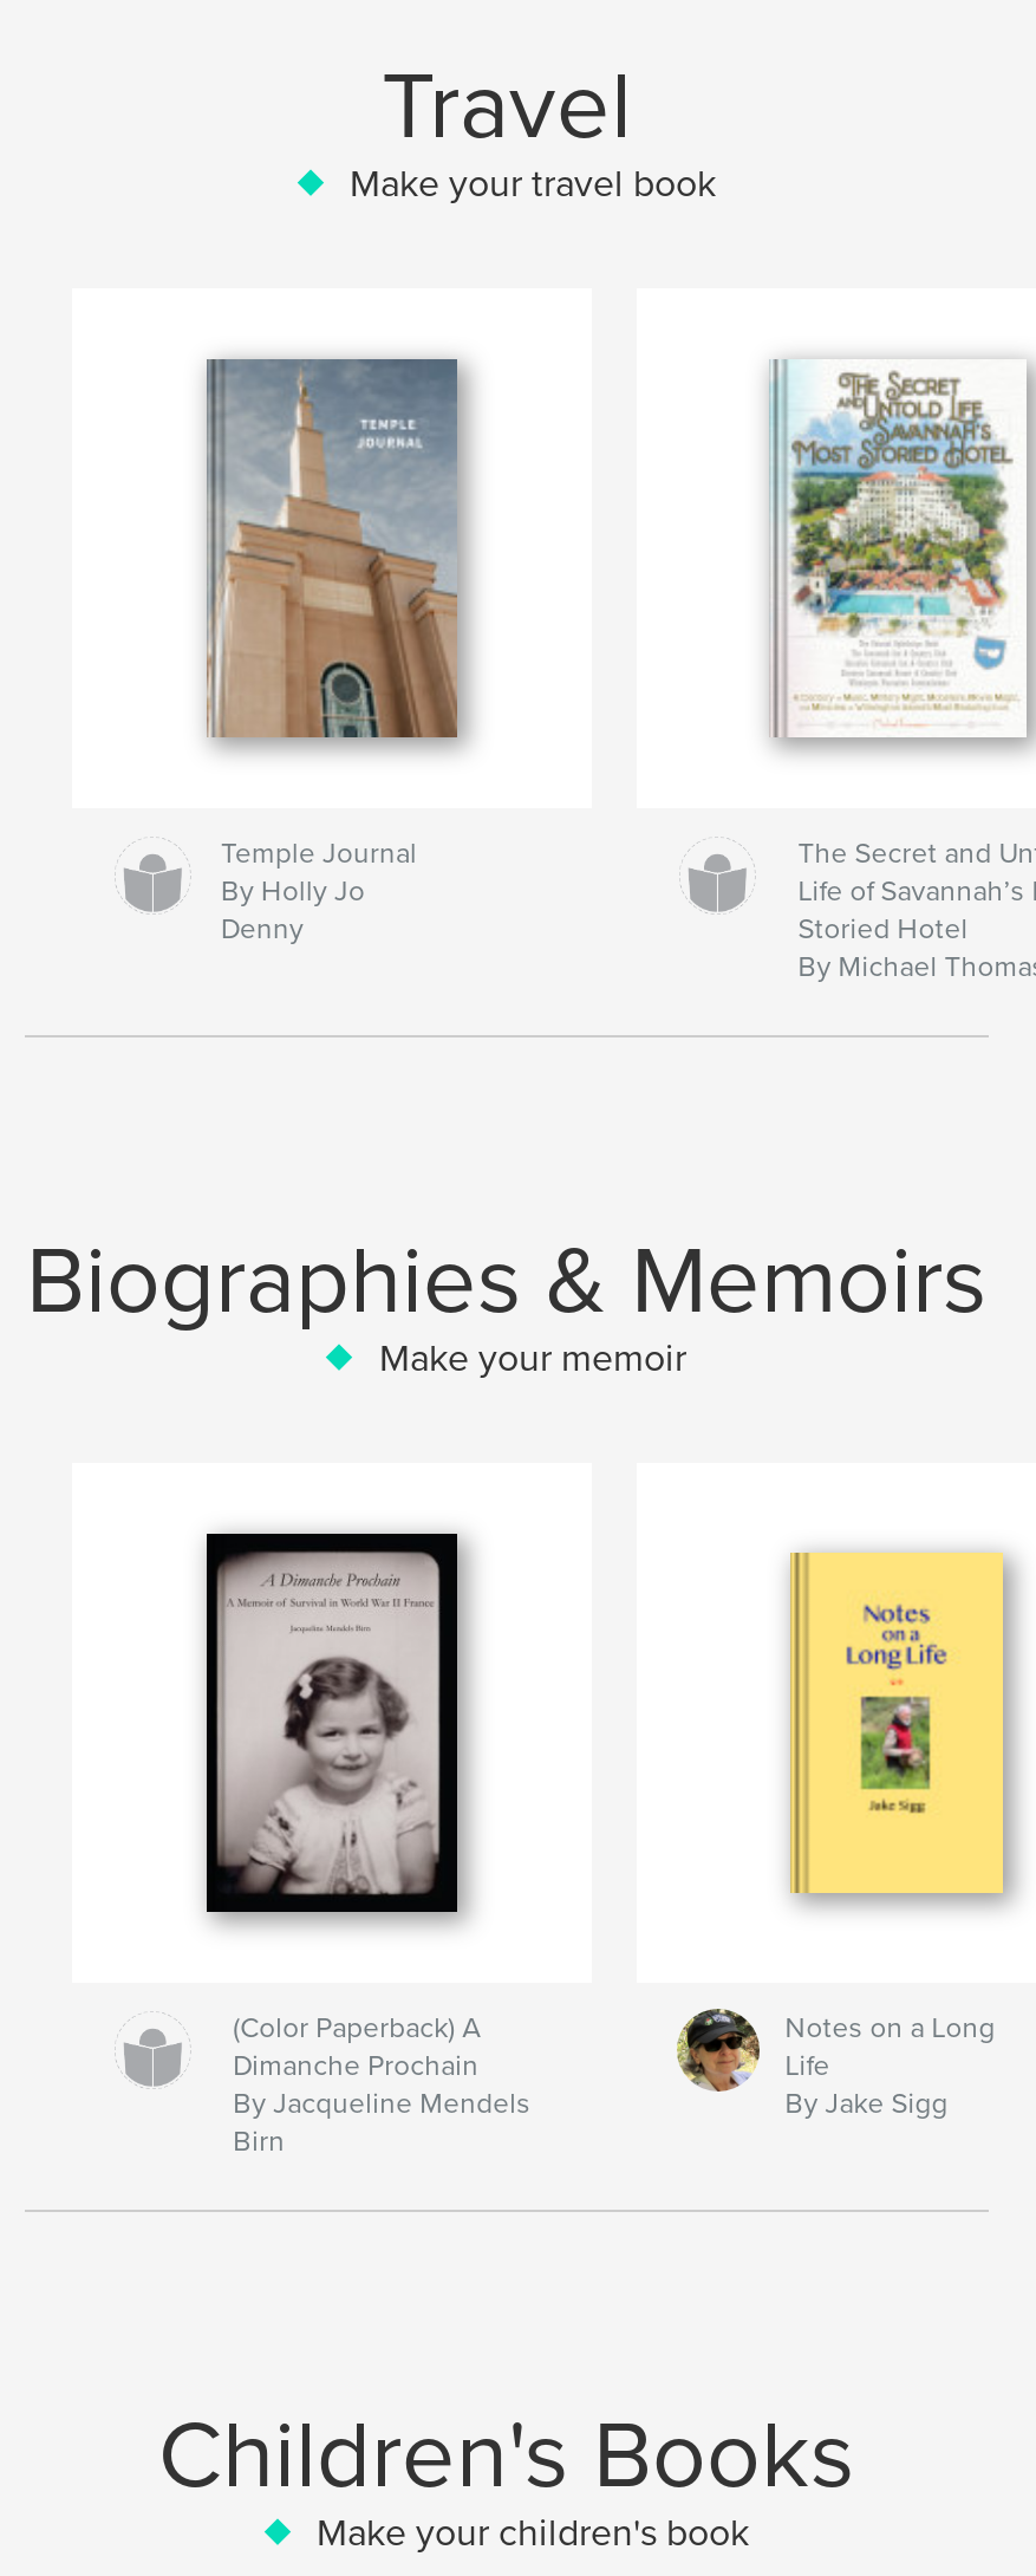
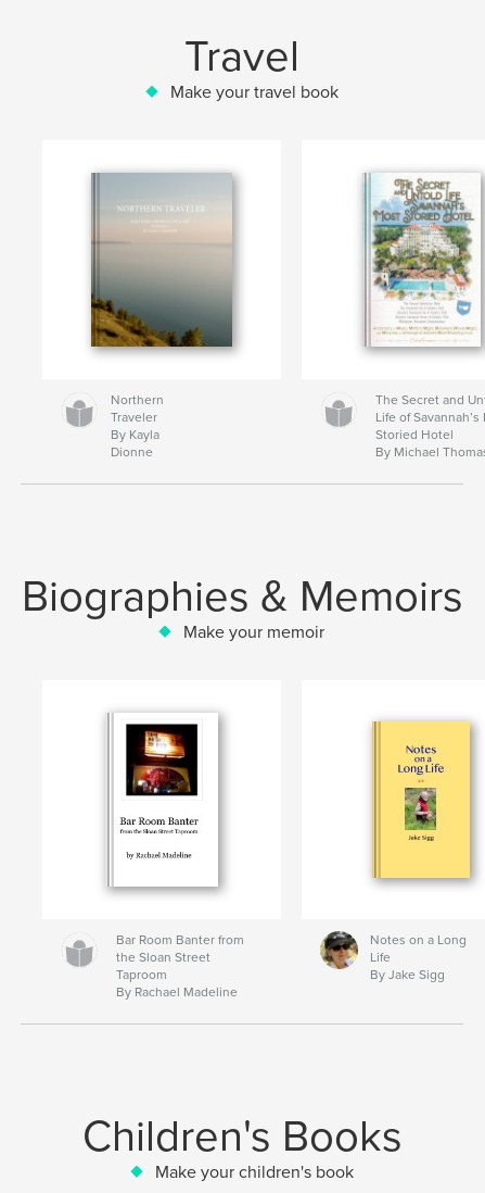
- [image]
- Temple Journal
- By Holly Jo
- Denny
+ [image]
+ Northern
+ Traveler
+ By Kayla
+ Dionne

- [image]
+ [image]

- (Color Paperback) A
- Dimanche Prochain
- By Jacqueline Mendels
- Birn
+ Bar Room Banter from
+ the Sloan Street
+ Taproom
+ By Rachael Madeline
